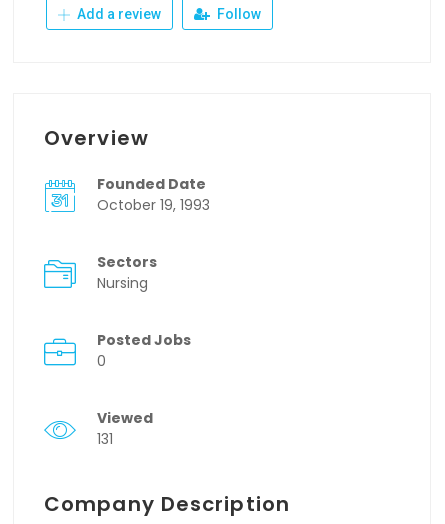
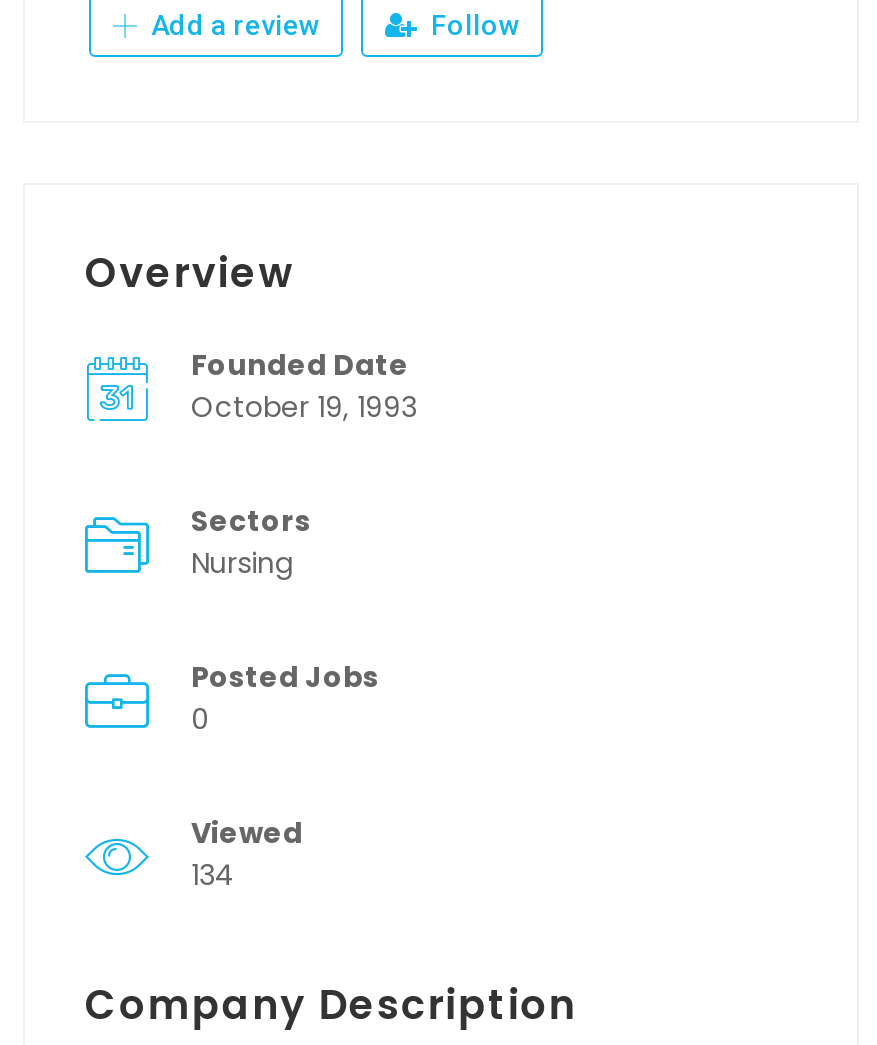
- 131
+ 134
